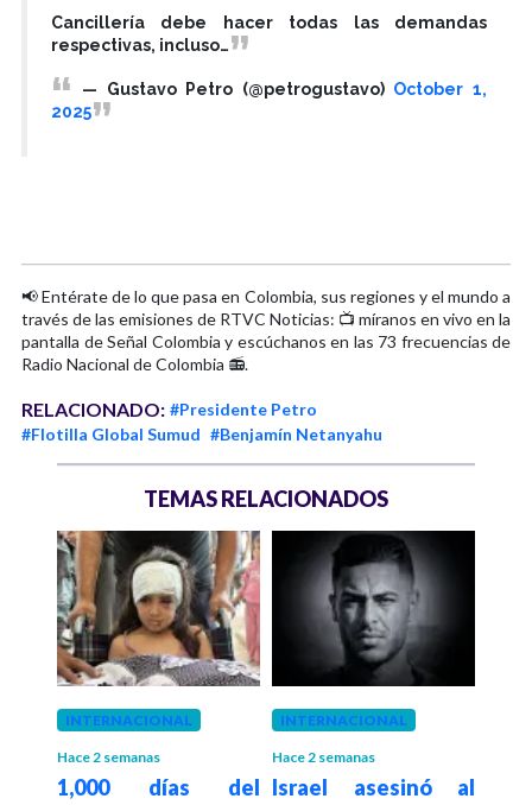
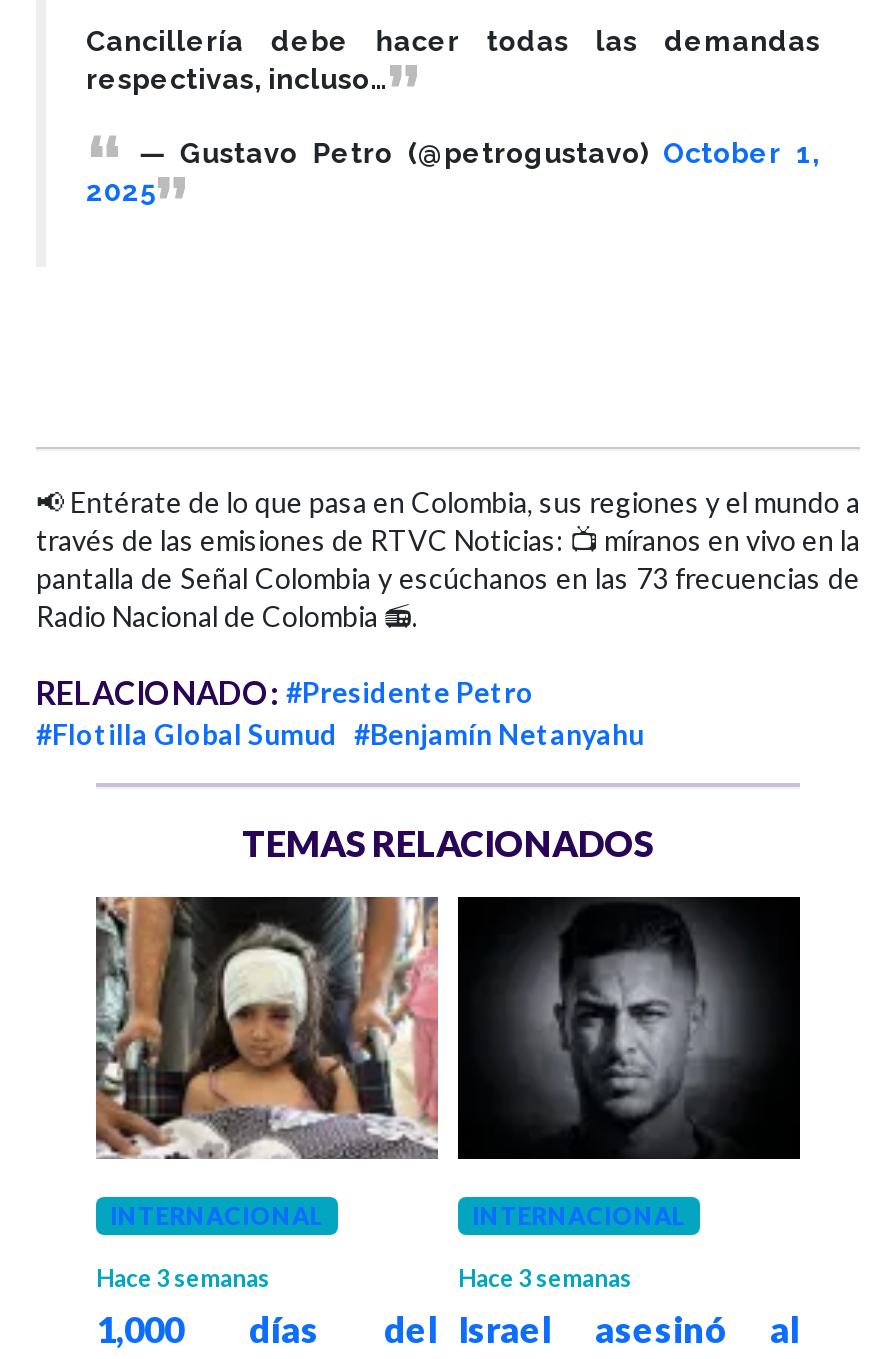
- Hace 2 semanas
+ Hace 3 semanas

- Hace 2 semanas
+ Hace 3 semanas
